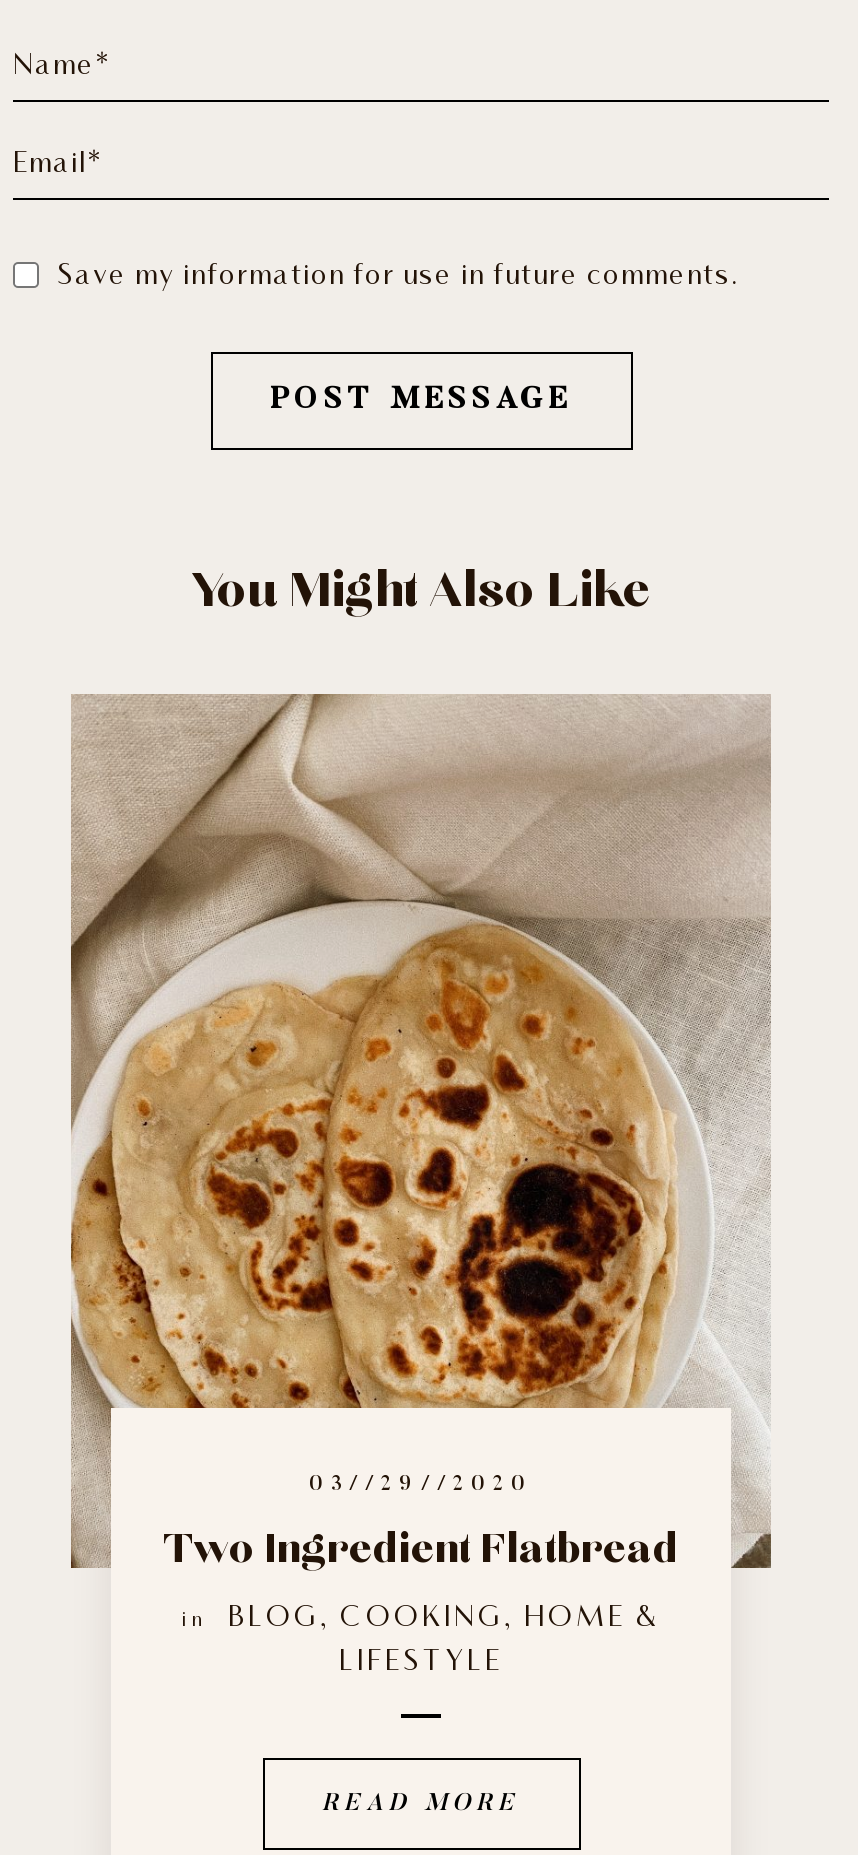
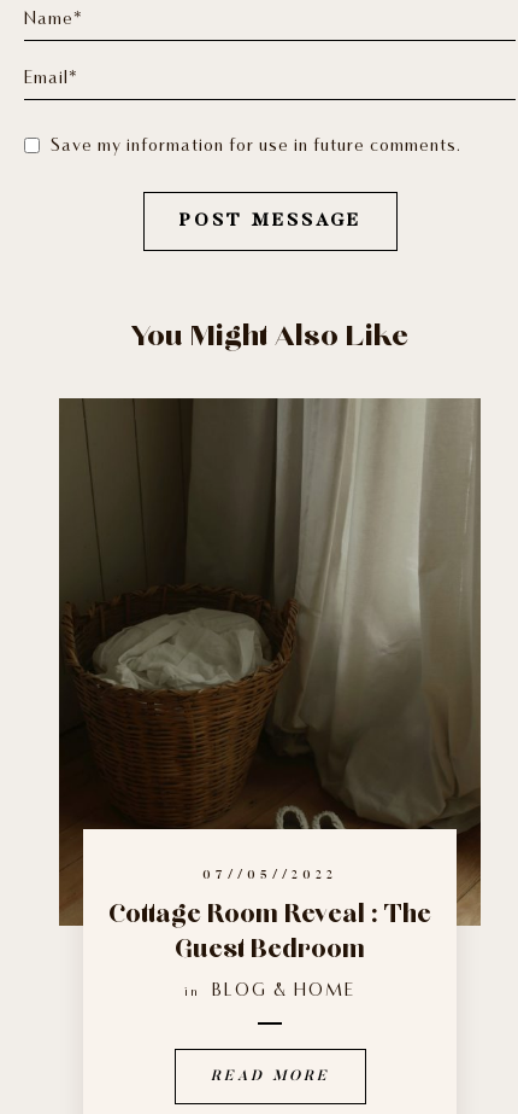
- [image]
- 03//29//2020
+ [image]
+ 07//05//2022

- Two Ingredient Flatbread
+ Cottage Room Reveal : The
+ Guest Bedroom

moved down: in

- BLOG, COOKING, HOME &
- LIFESTYLE
+ BLOG & HOME
